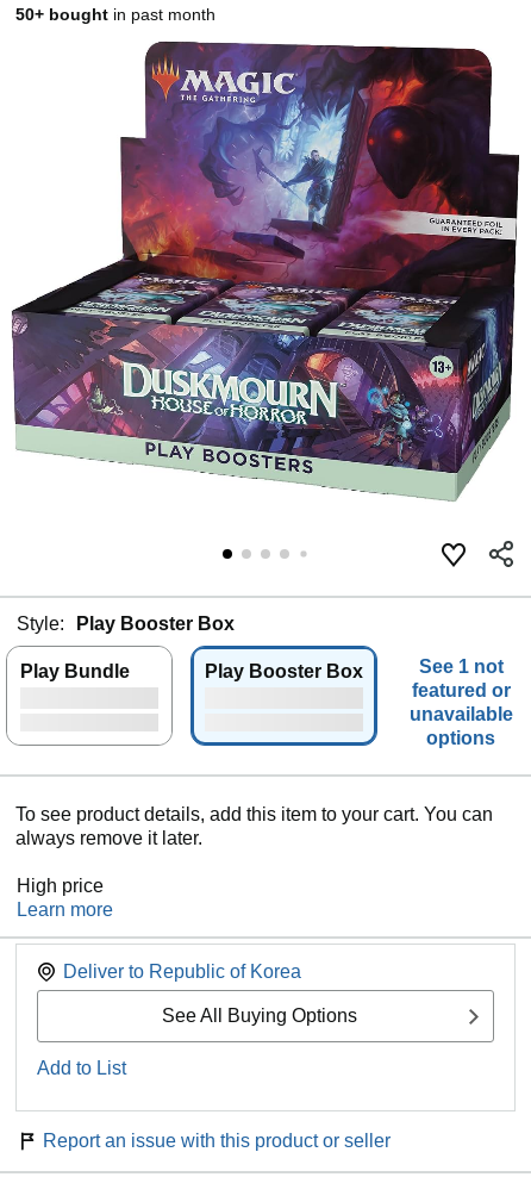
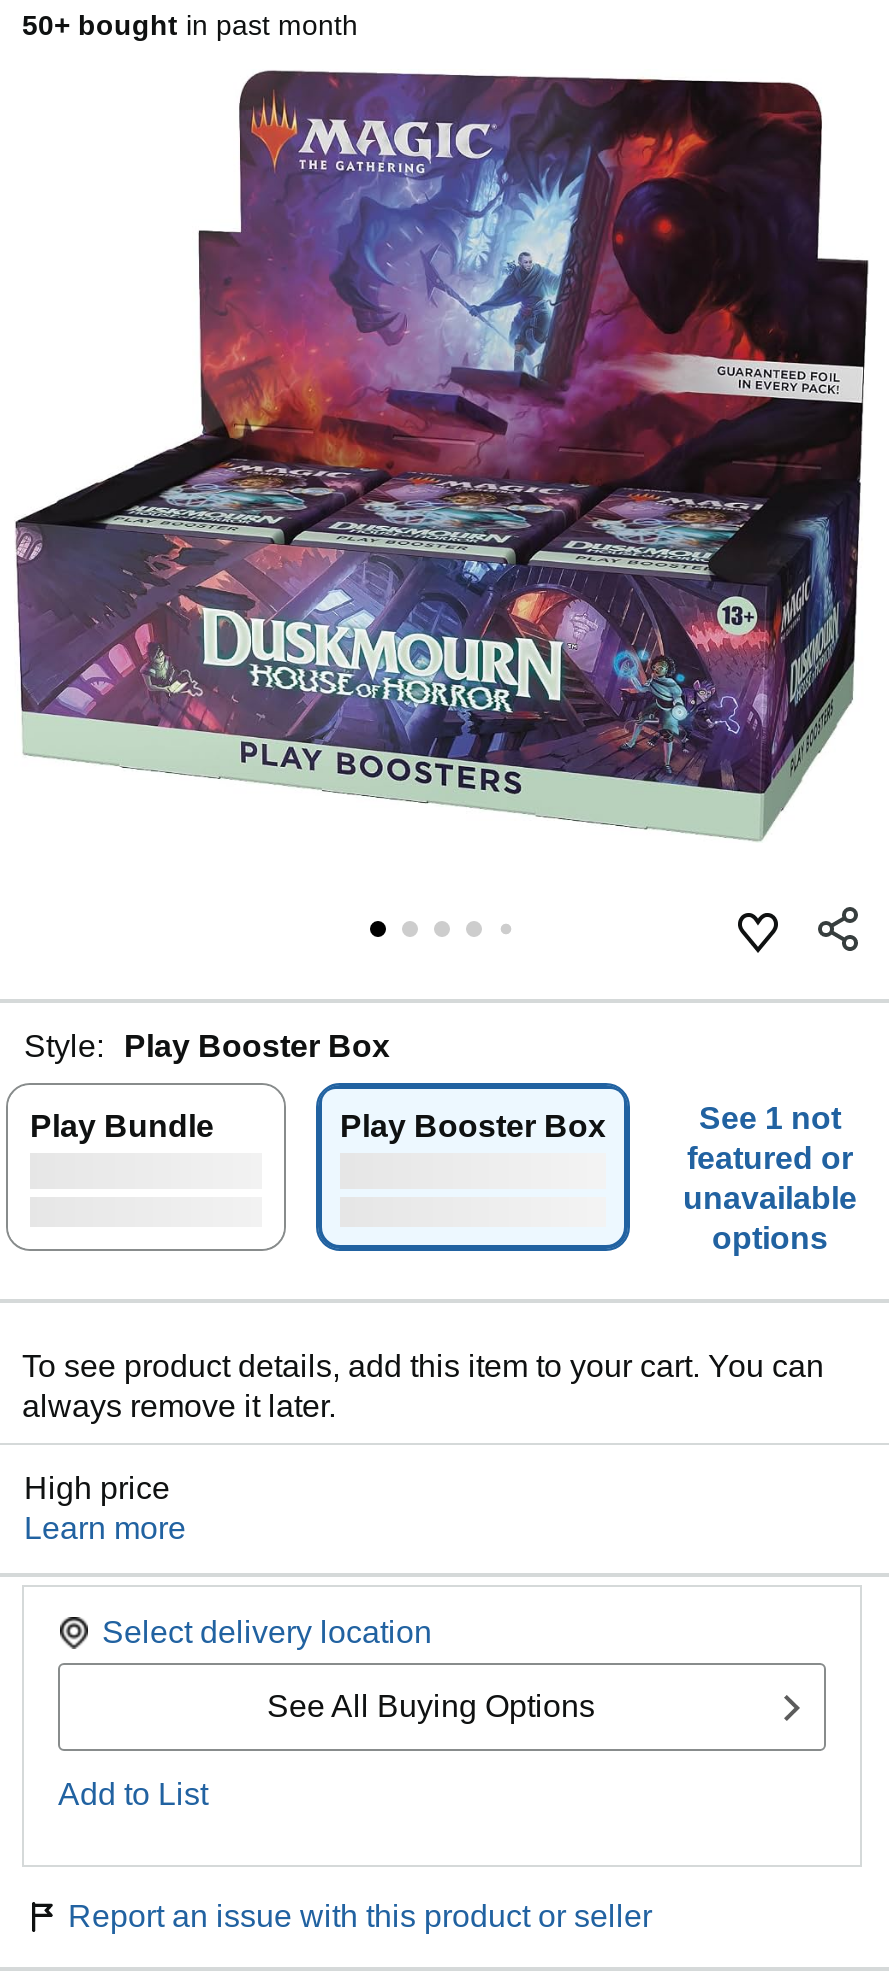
- Deliver to Republic of Korea
+ Select delivery location
